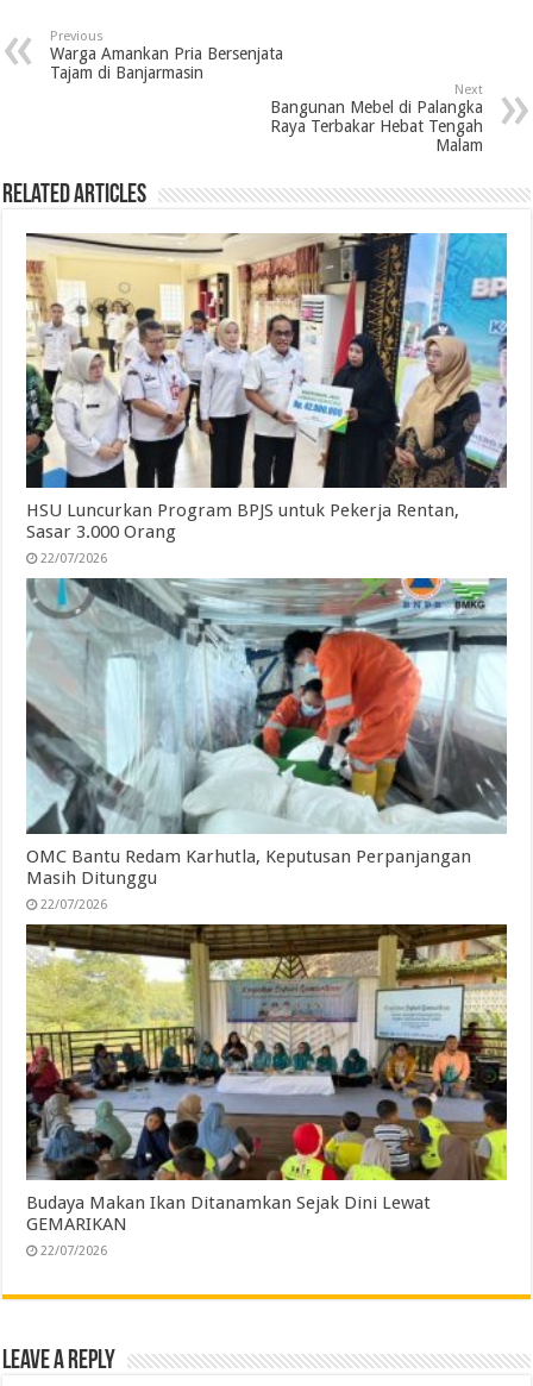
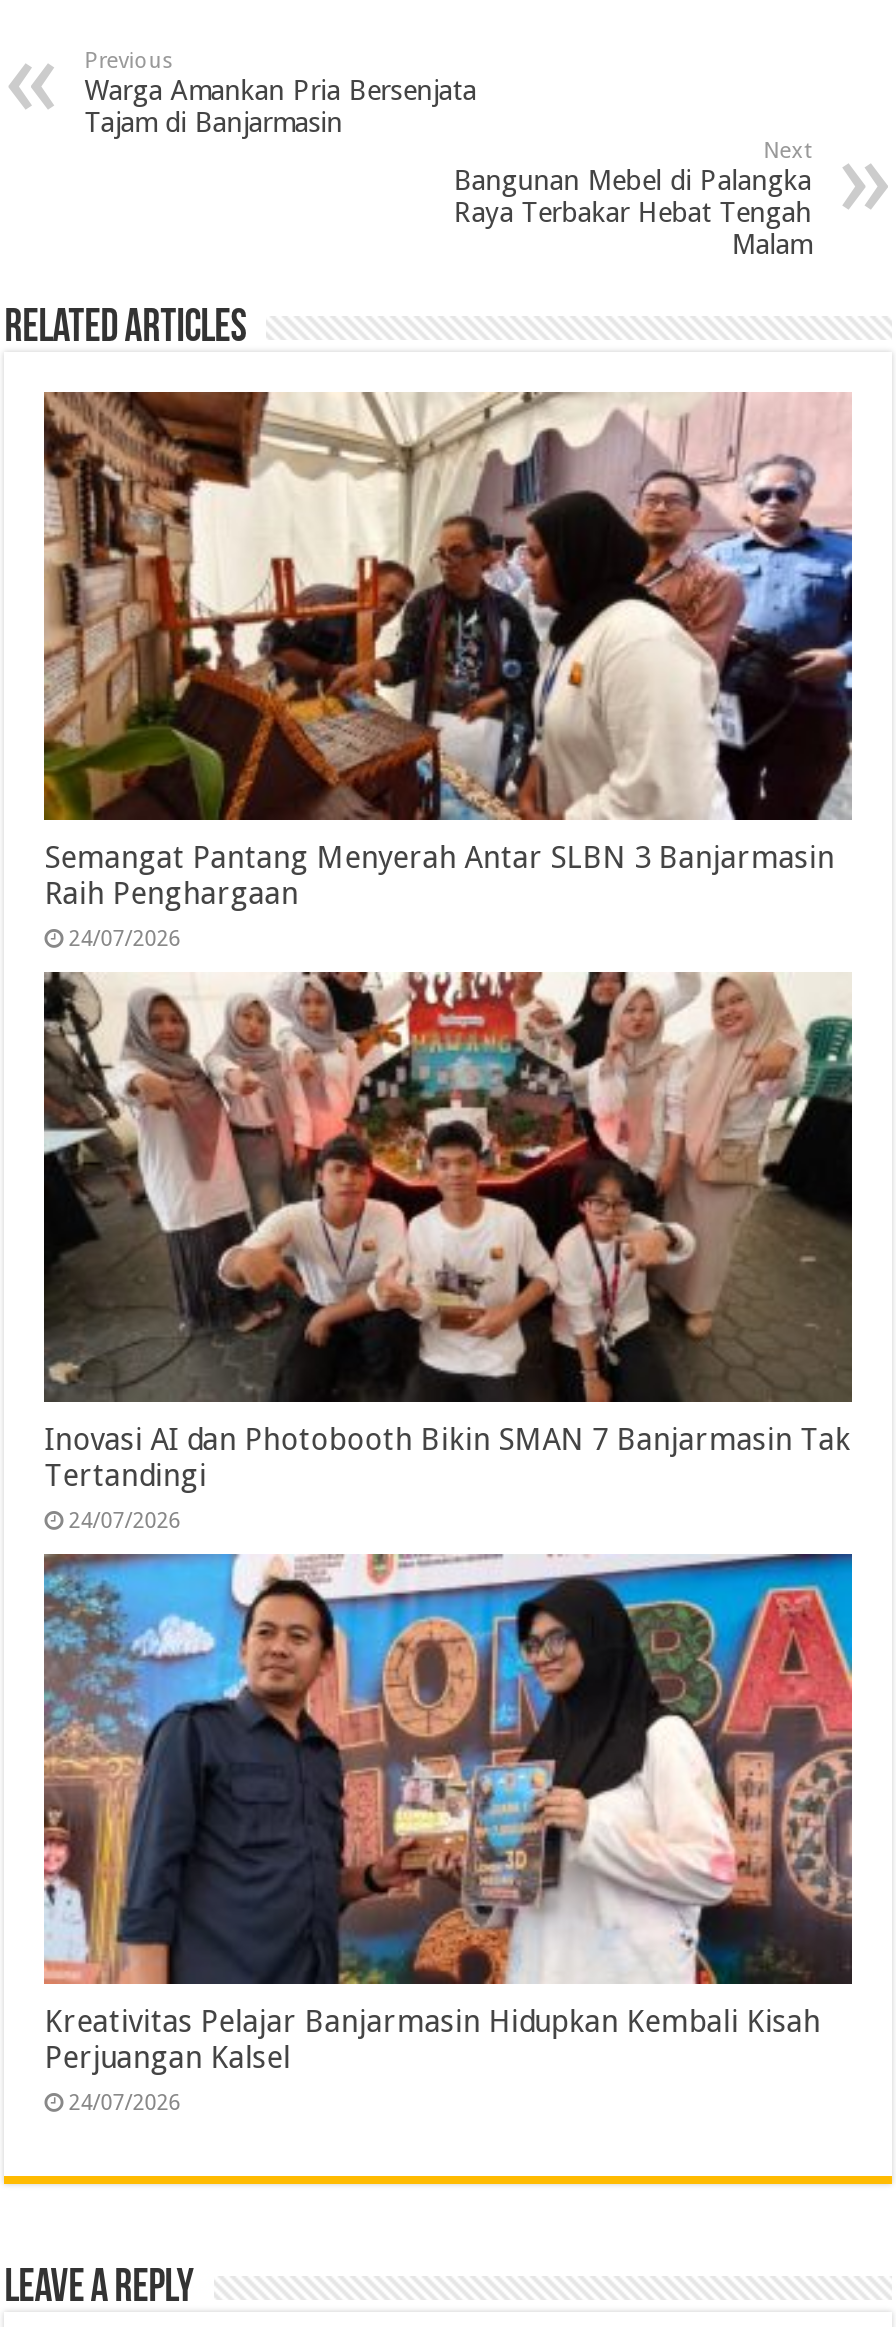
- [image]
- HSU Luncurkan Program BPJS untuk Pekerja Rentan,
- Sasar 3.000 Orang
- 22/07/2026
+ [image]
+ Semangat Pantang Menyerah Antar SLBN 3 Banjarmasin
+ Raih Penghargaan
+ 24/07/2026

- [image]
- OMC Bantu Redam Karhutla, Keputusan Perpanjangan
- Masih Ditunggu
- 22/07/2026
+ [image]
+ Inovasi AI dan Photobooth Bikin SMAN 7 Banjarmasin Tak
+ Tertandingi
+ 24/07/2026

- [image]
- Budaya Makan Ikan Ditanamkan Sejak Dini Lewat
- GEMARIKAN
- 22/07/2026
+ [image]
+ Kreativitas Pelajar Banjarmasin Hidupkan Kembali Kisah
+ Perjuangan Kalsel
+ 24/07/2026
